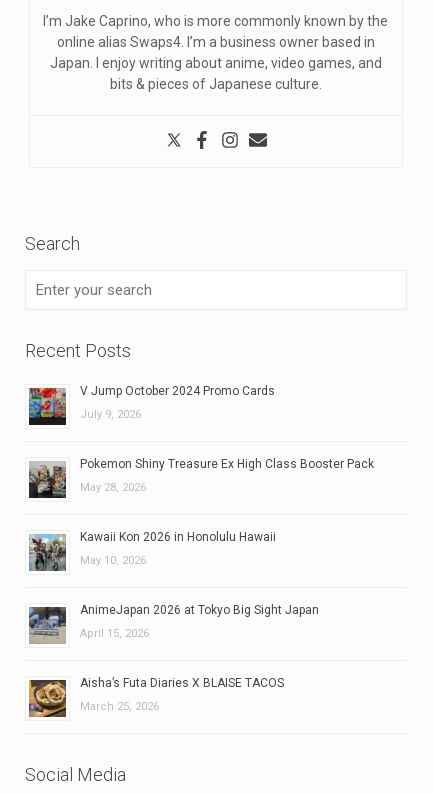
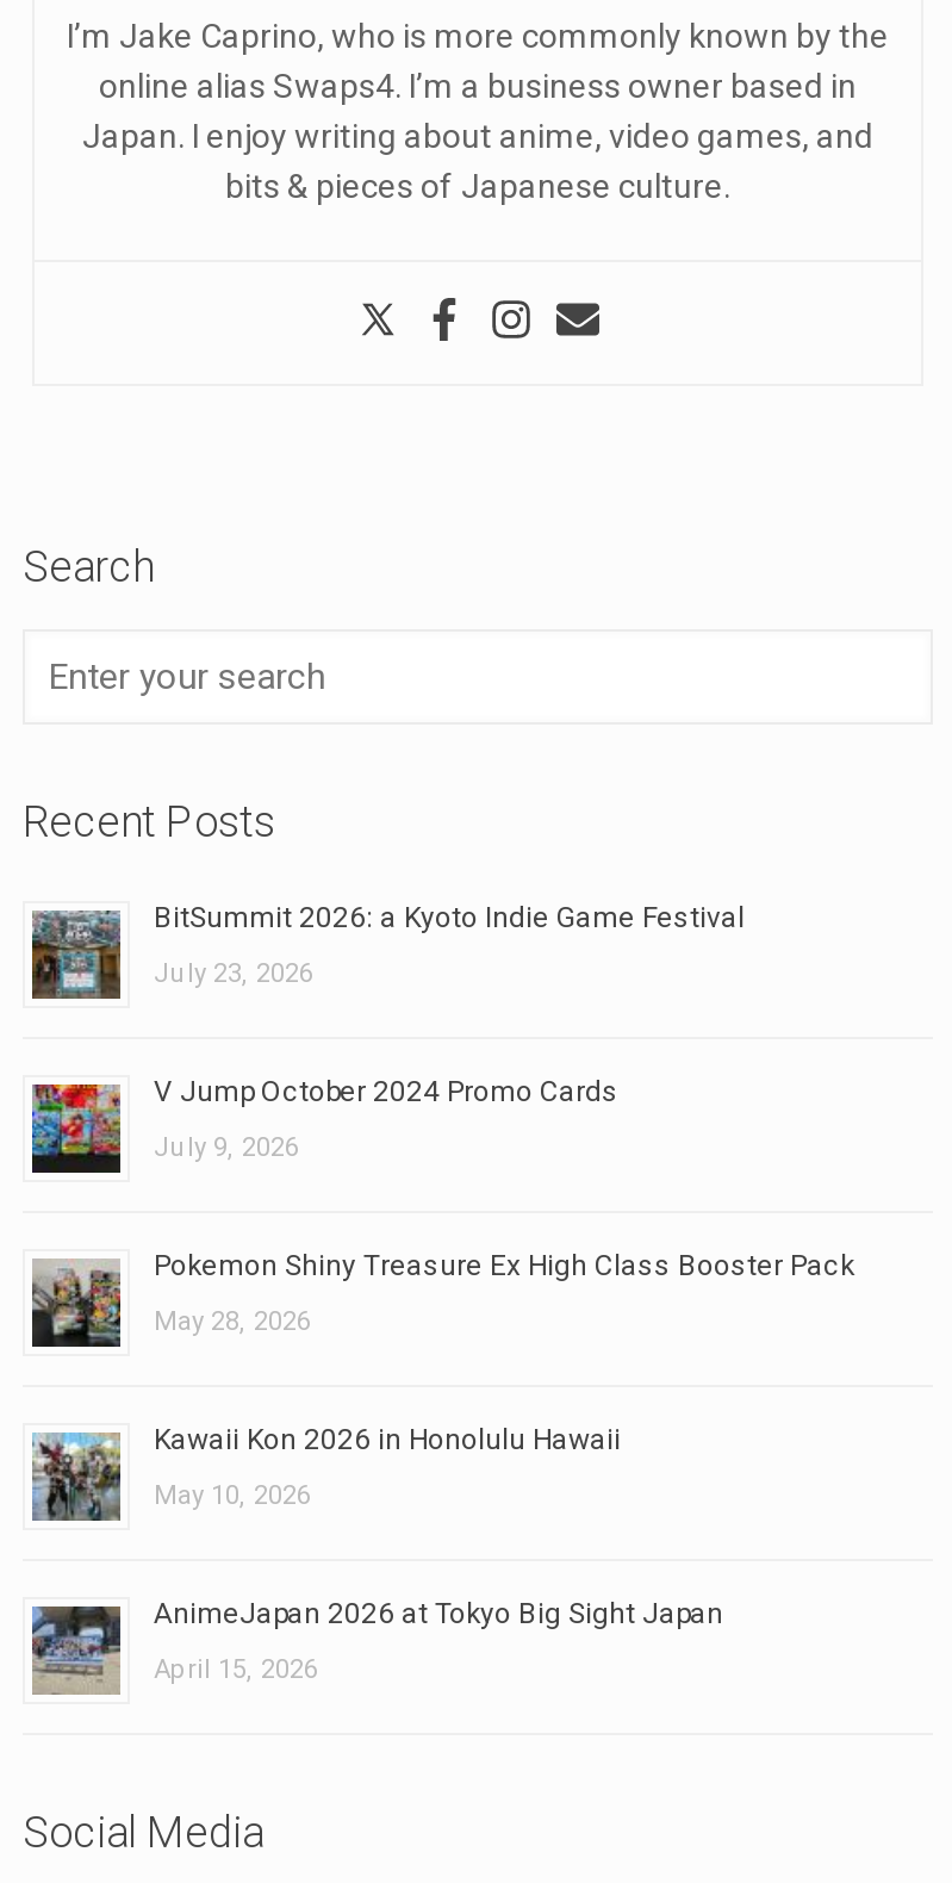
+ [image]
+ BitSummit 2026: a Kyoto Indie Game Festival
+ July 23, 2026

moved down: [image] | V Jump October 2024 Promo Cards | July 9, 2026 | ... | AnimeJapan 2026 at Tokyo Big Sight Japan | April 15, 2026

- [image]
- Aisha’s Futa Diaries X BLAISE TACOS
- March 25, 2026
